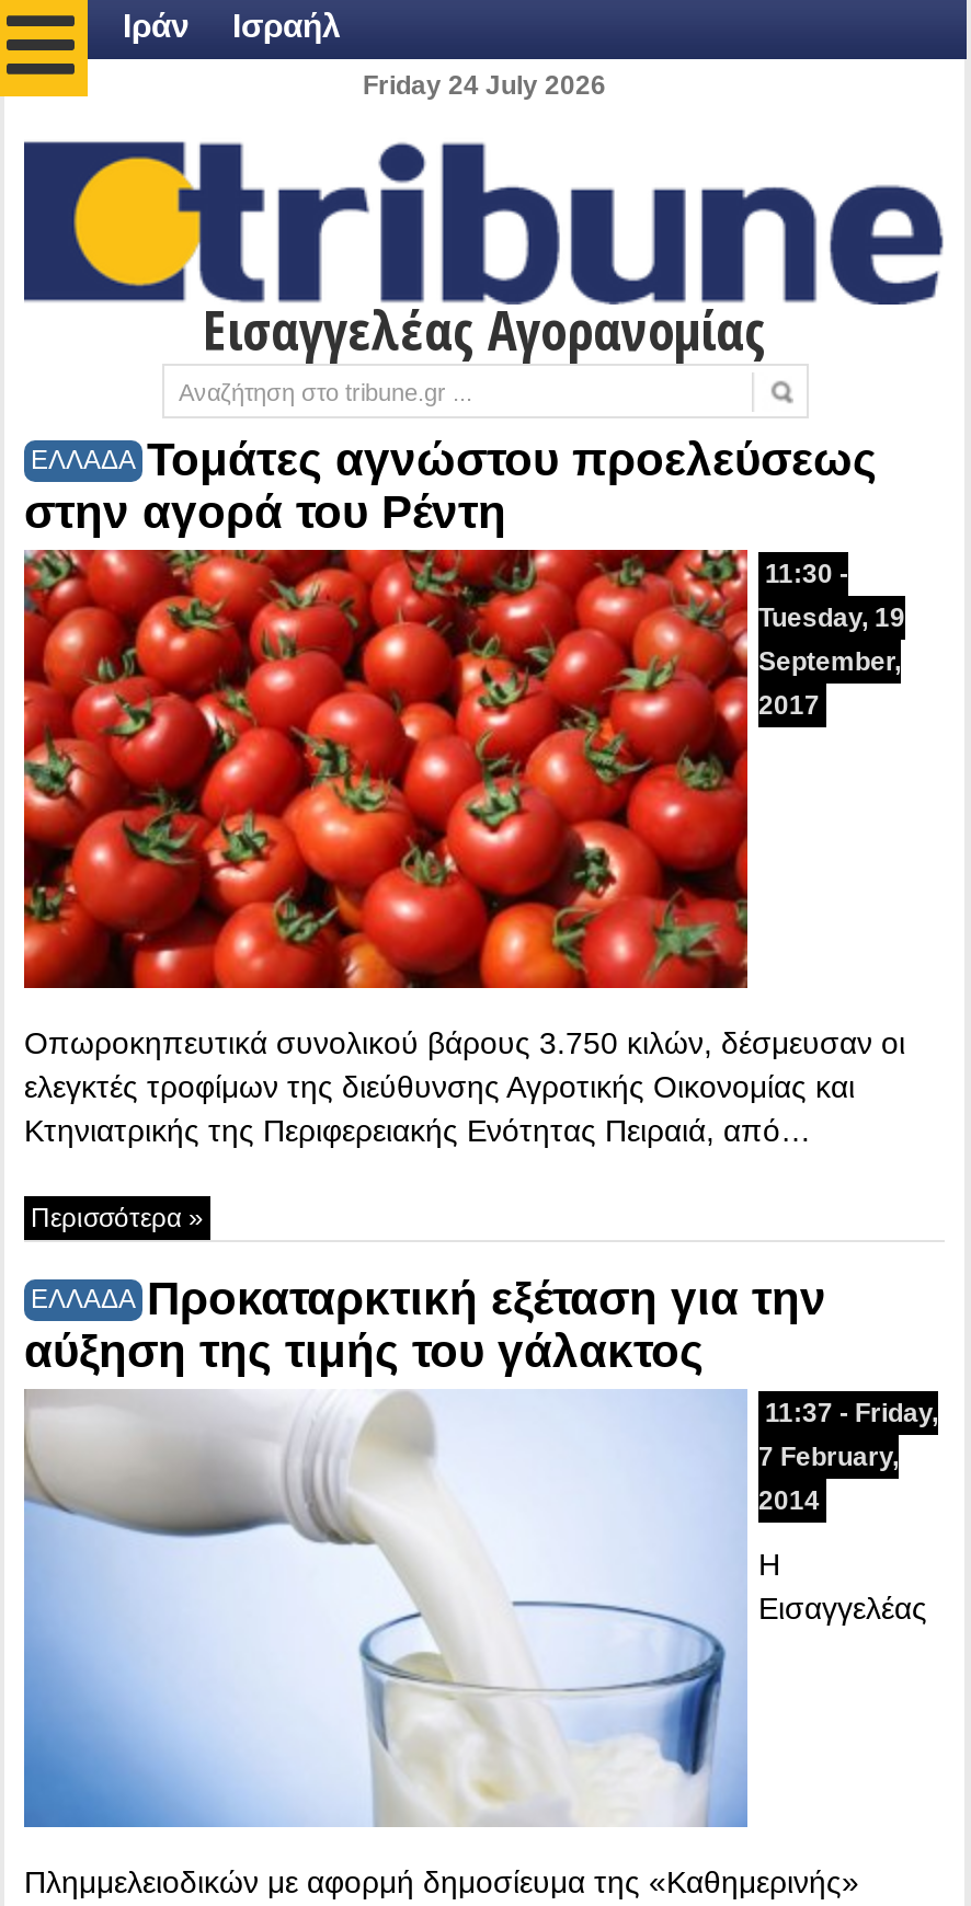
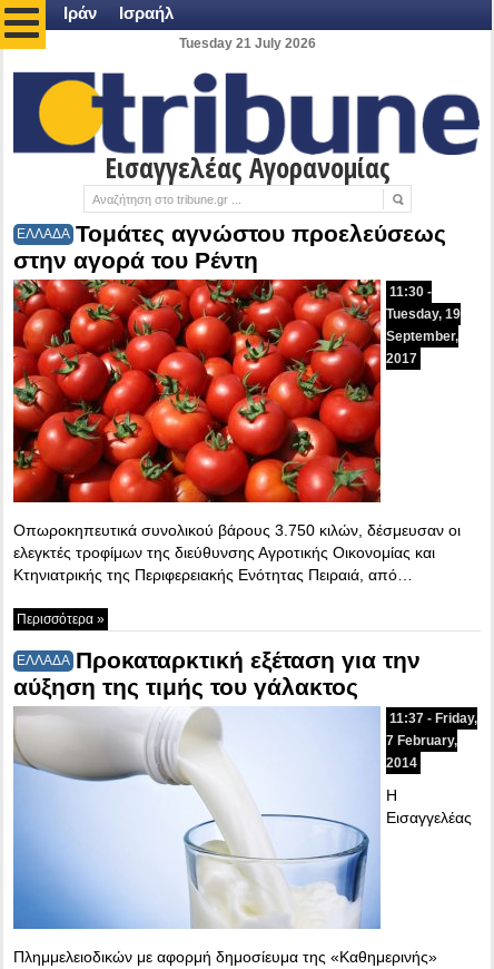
- Friday 24 July 2026
+ Tuesday 21 July 2026
